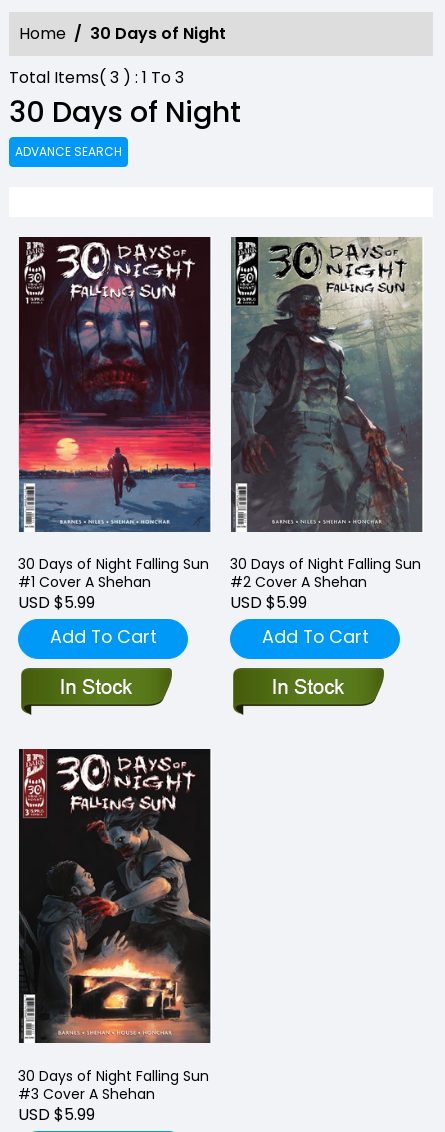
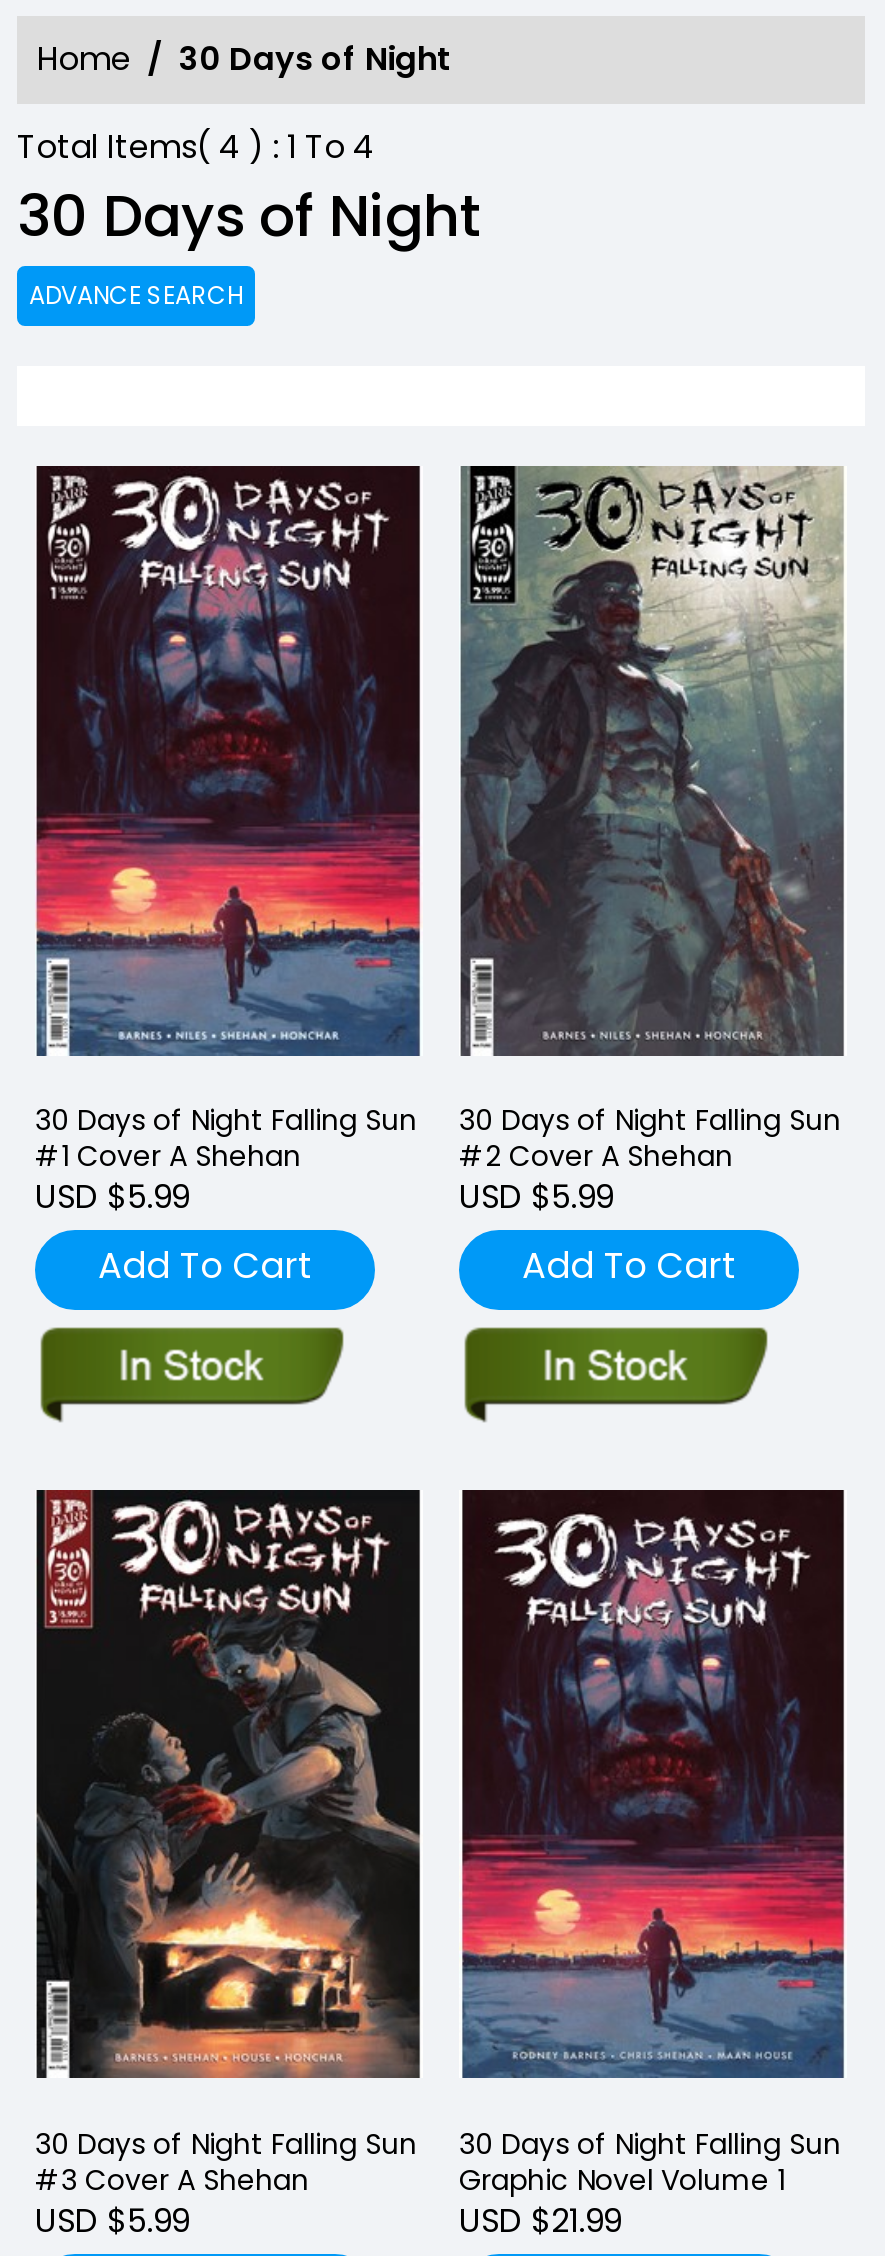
- Total Items(3) : 1 To 3
+ Total Items(4) : 1 To 4

+ [image]
+ 30 Days of Night Falling Sun
+ Graphic Novel Volume 1
+ USD $21.99
